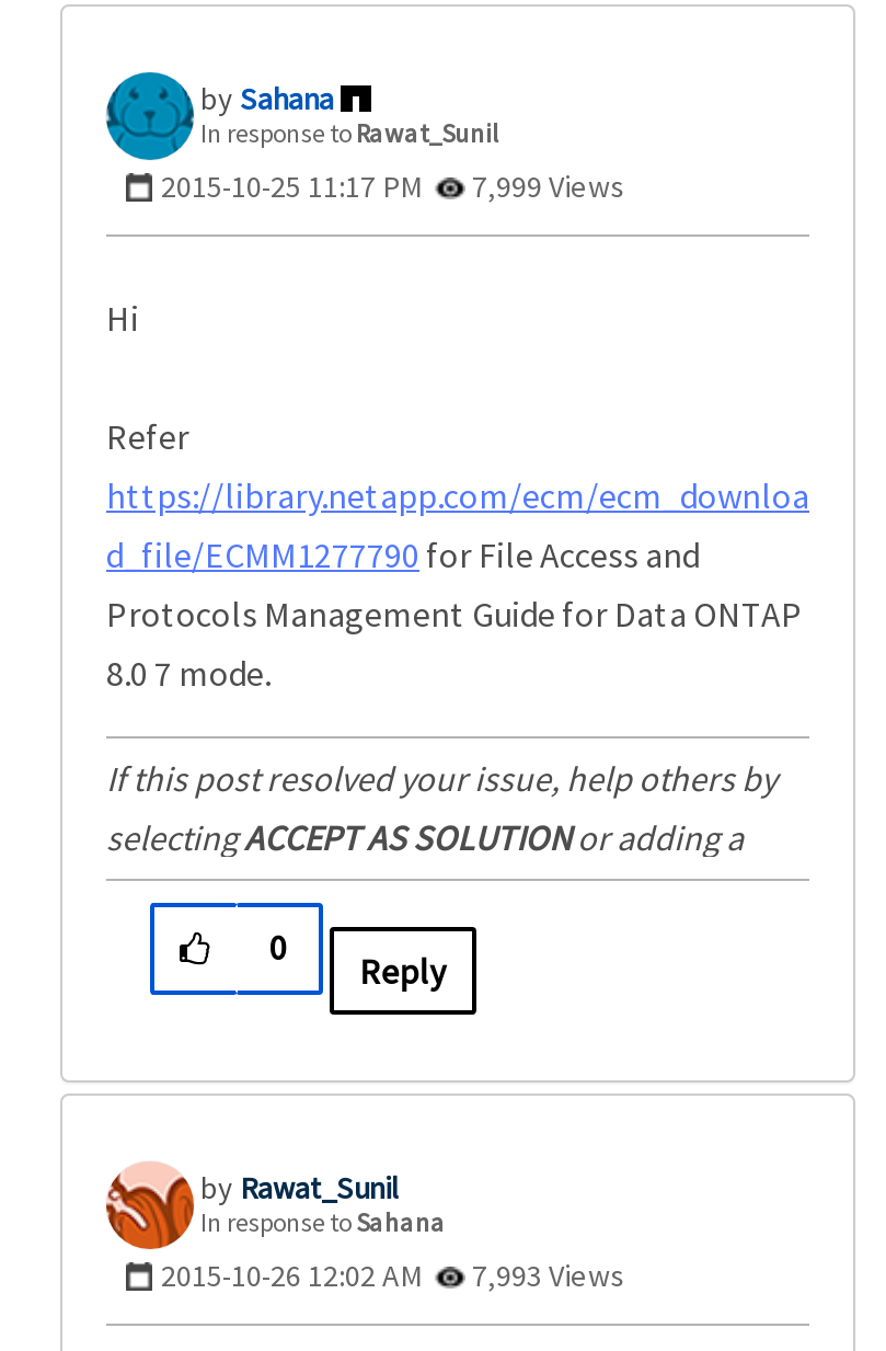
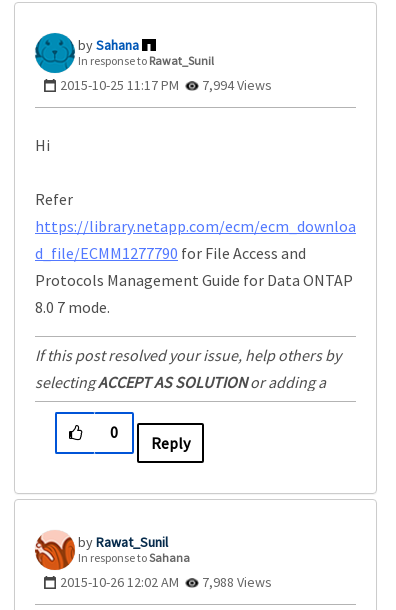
- 2015-10-25 11:17 PM 7,999 Views
+ 2015-10-25 11:17 PM 7,994 Views

- 2015-10-26 12:02 AM 7,993 Views
+ 2015-10-26 12:02 AM 7,988 Views
